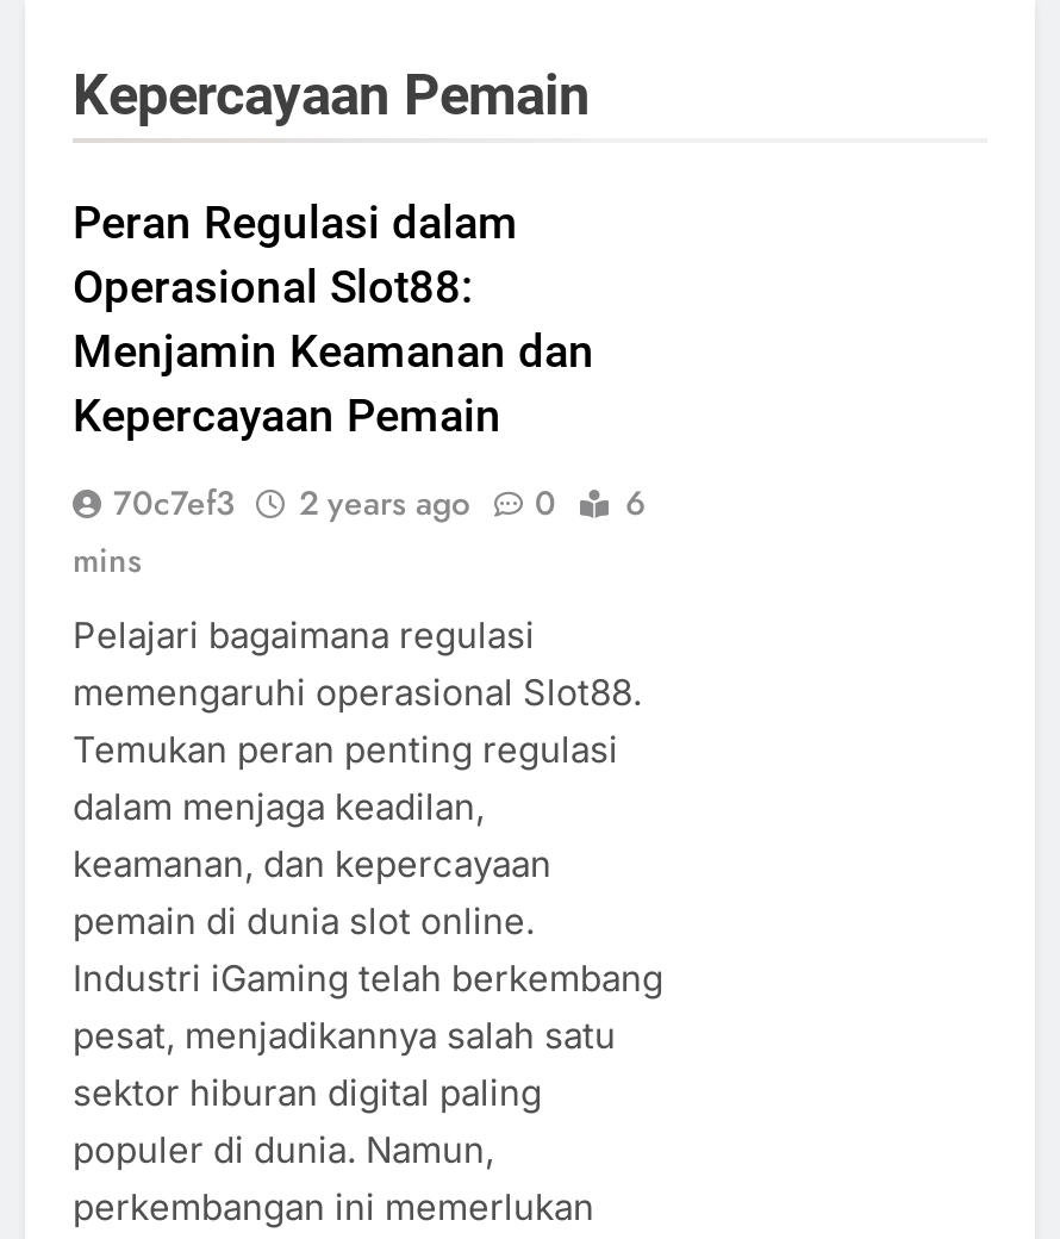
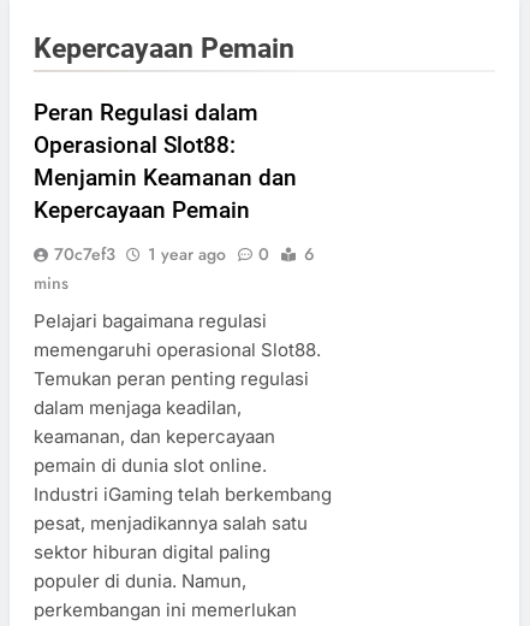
- 70c7ef3 2 years ago 0 6
+ 70c7ef3 1 year ago 0 6
